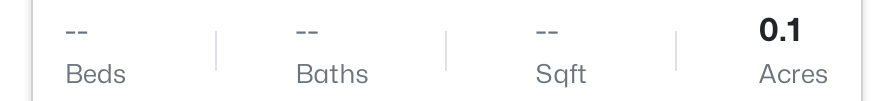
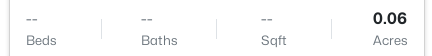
- 0.1
+ 0.06
